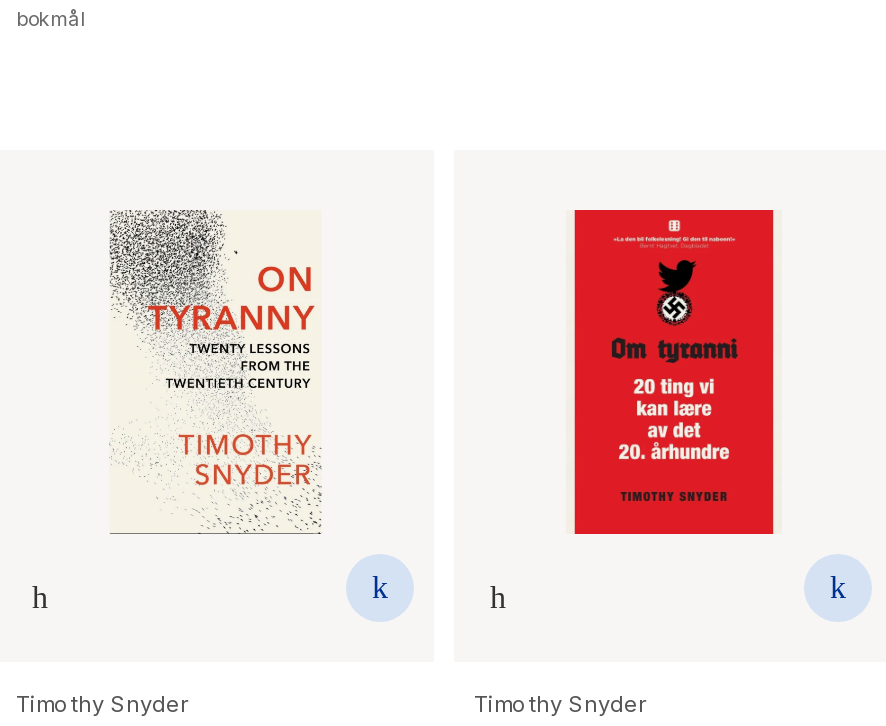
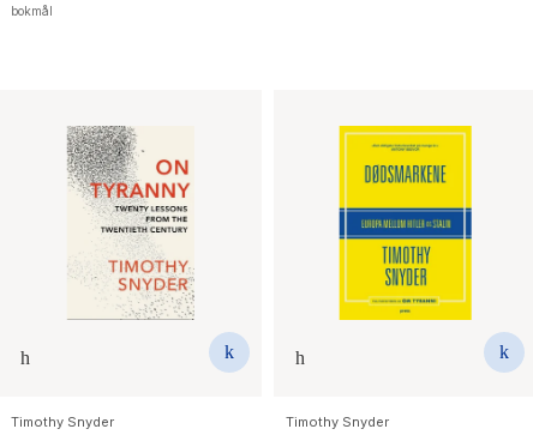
- [image]
+ [image]
